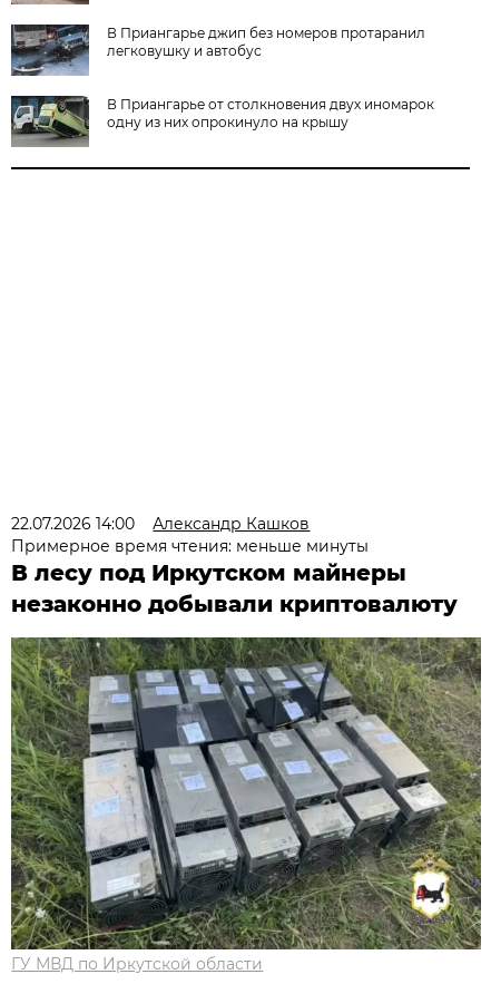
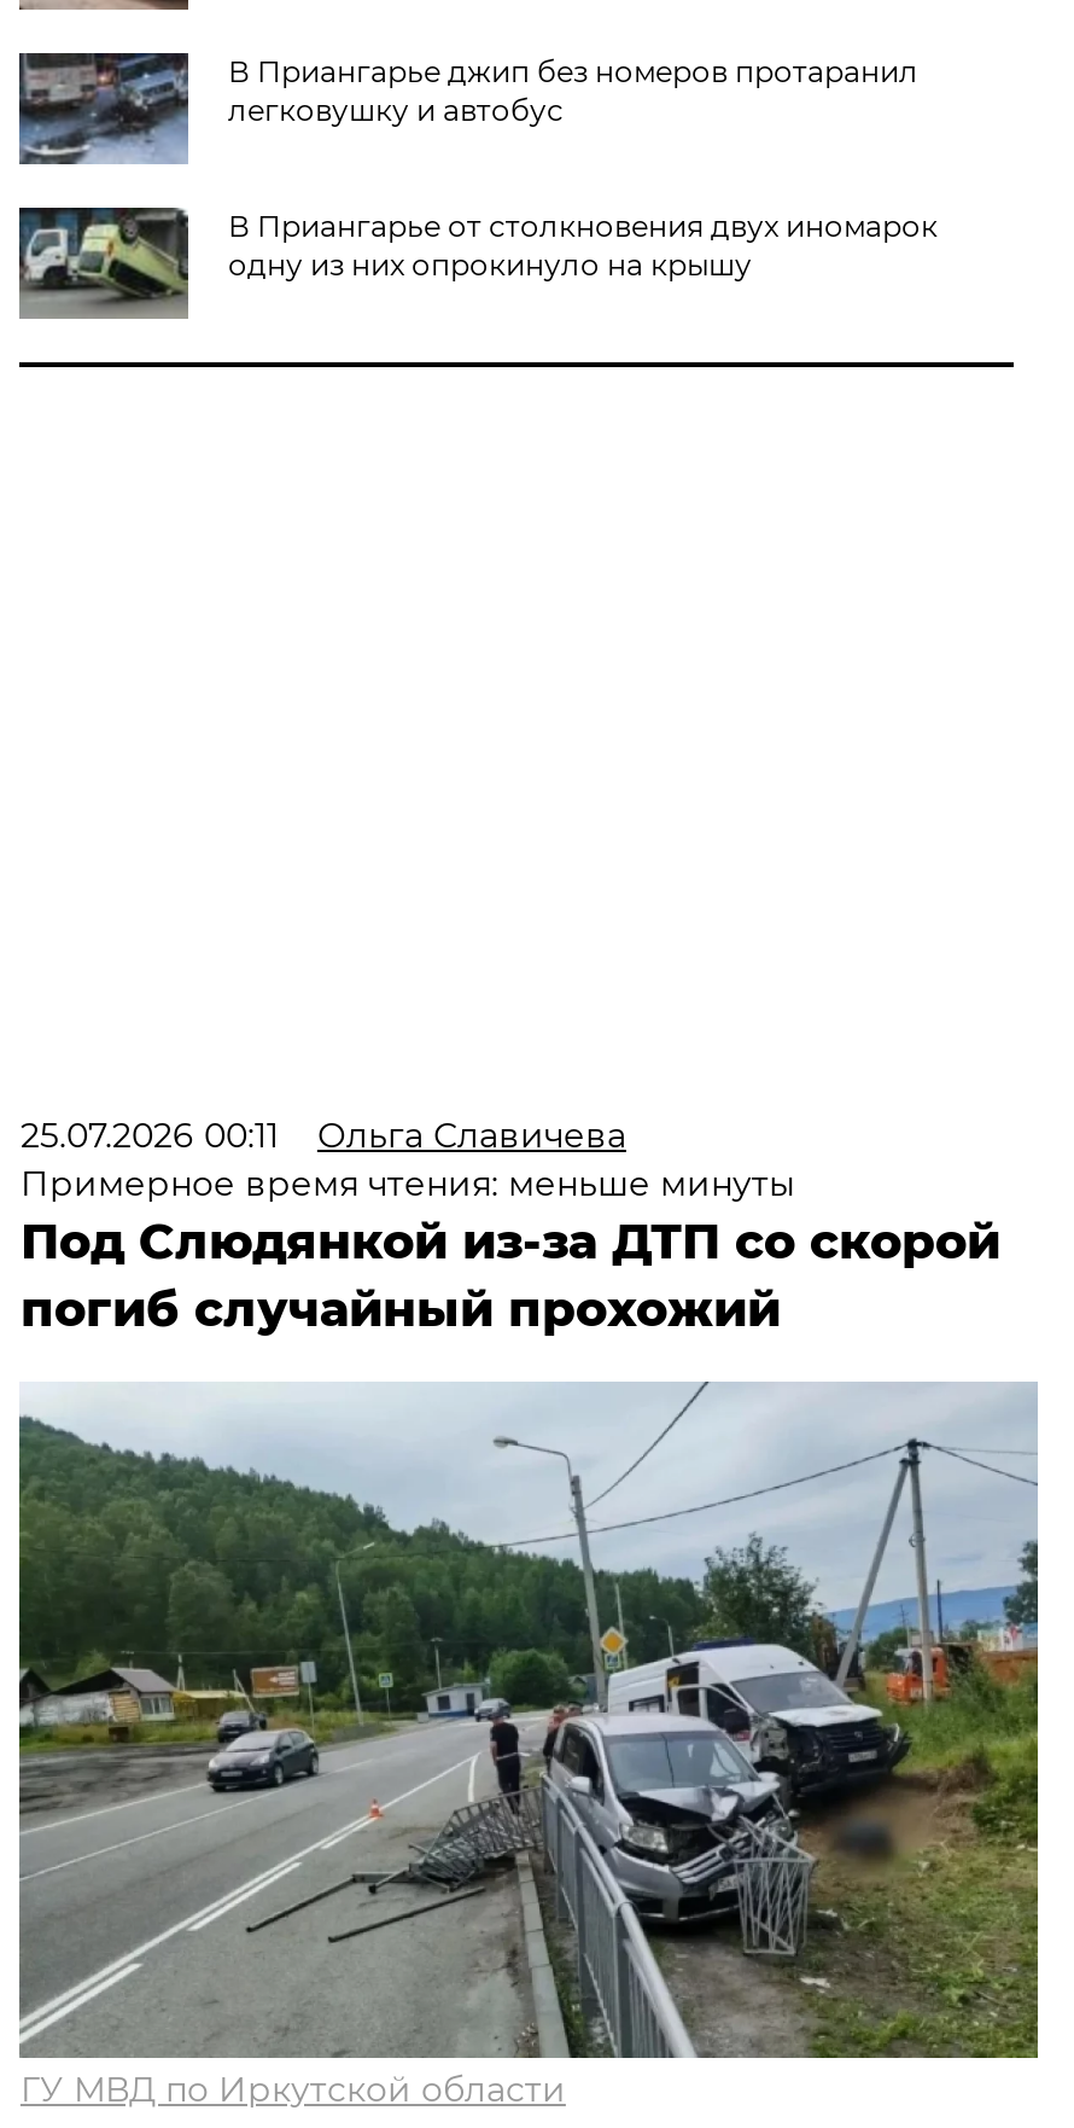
- 22.07.2026 14:00
- Александр Кашков
+ 25.07.2026 00:11
+ Ольга Славичева

- В лесу под Иркутском майнеры
- незаконно добывали криптовалюту
+ Под Слюдянкой из-за ДТП со скорой
+ погиб случайный прохожий

- [image]
+ [image]
